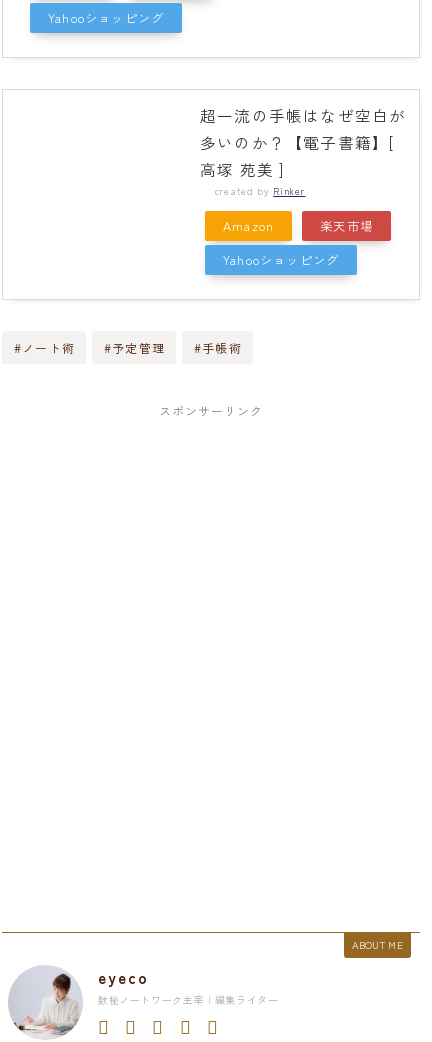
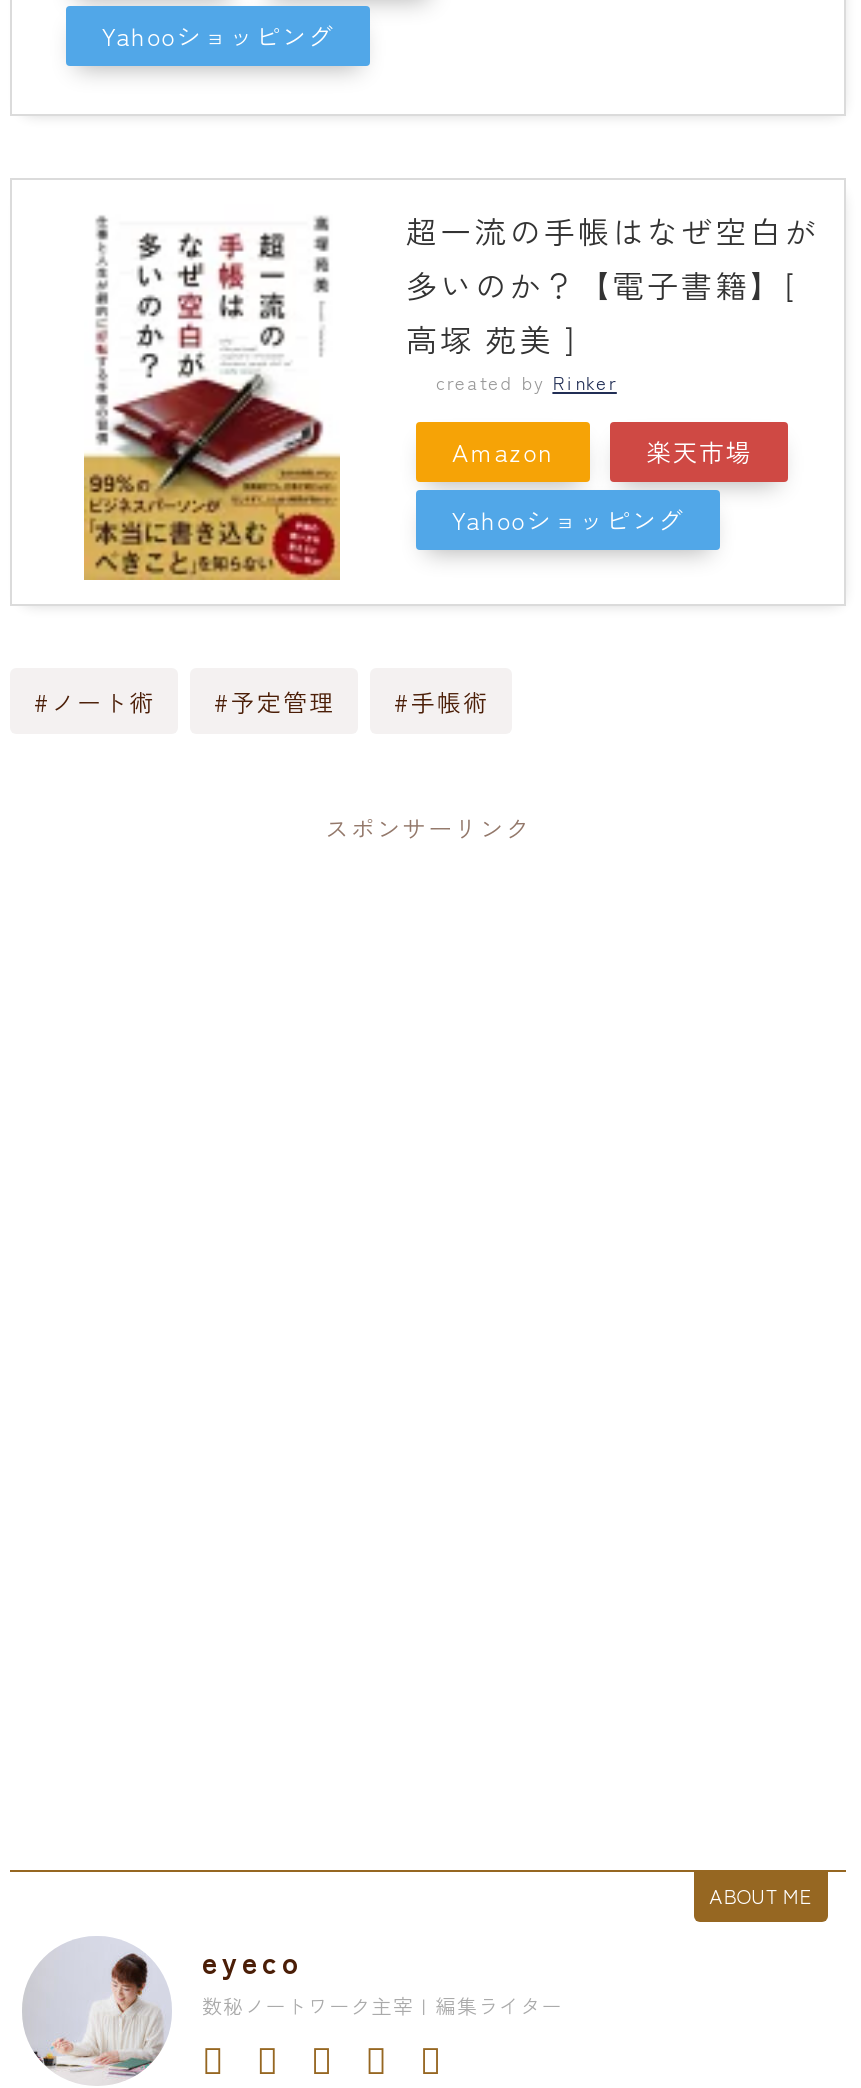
+ [image]
